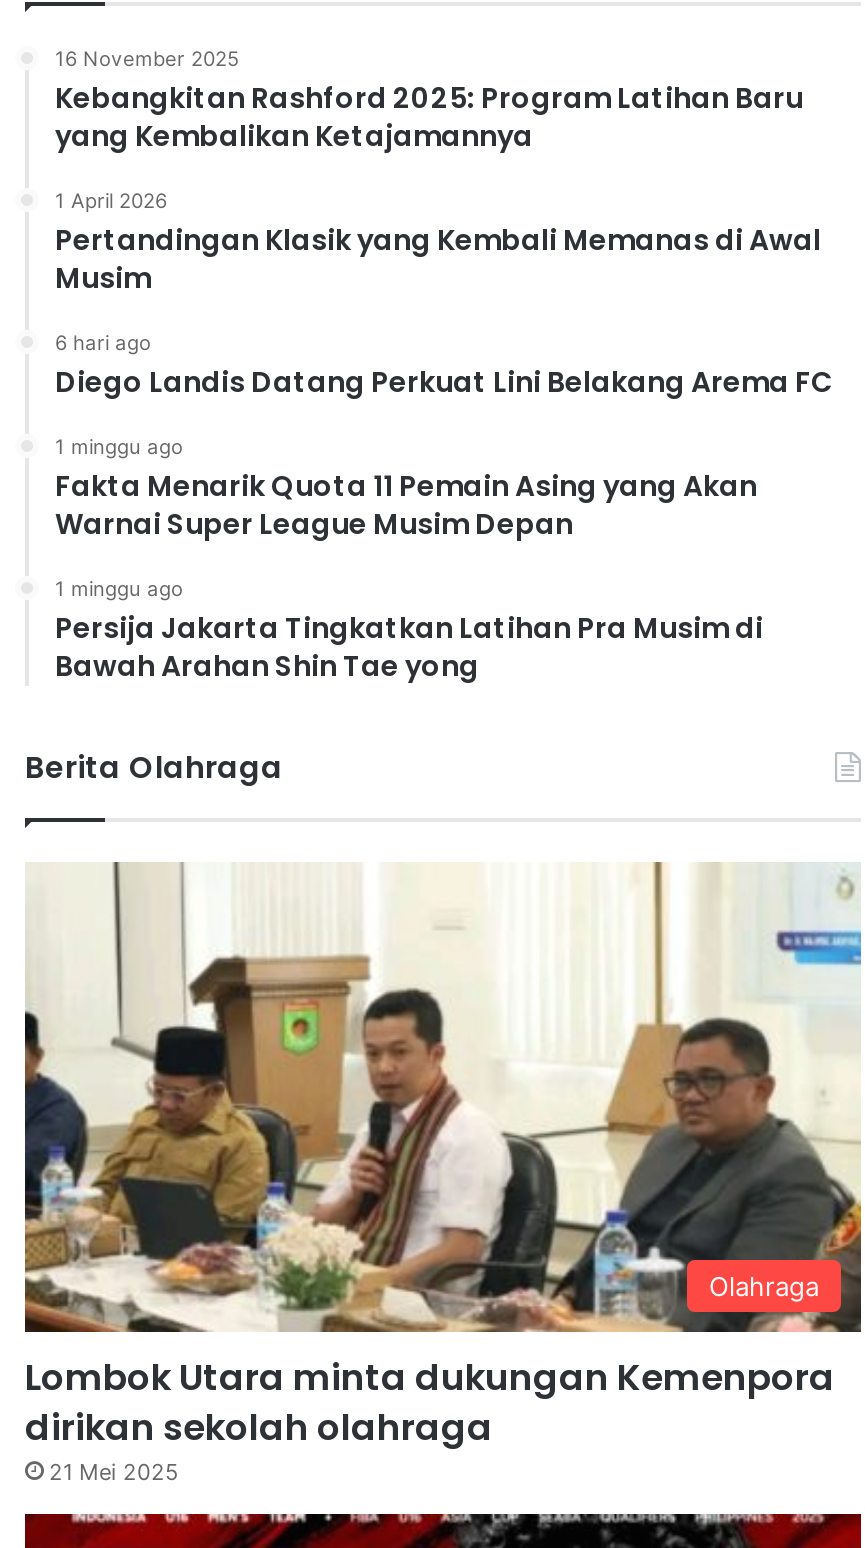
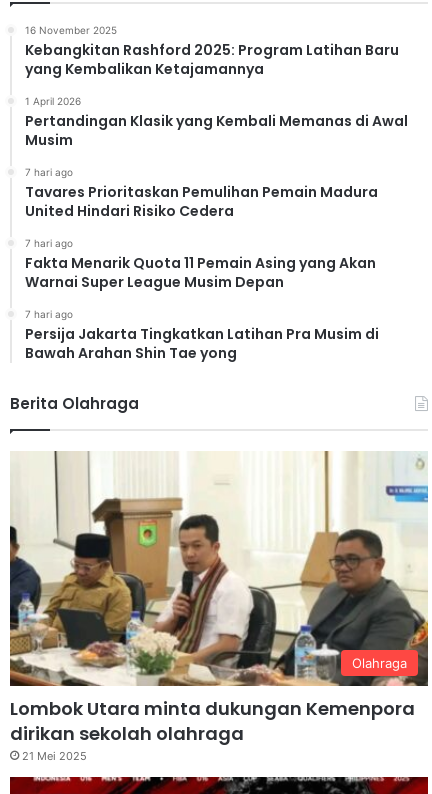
- 6 hari ago
- Diego Landis Datang Perkuat Lini Belakang Arema FC
+ 7 hari ago
+ Tavares Prioritaskan Pemulihan Pemain Madura
+ United Hindari Risiko Cedera

- 1 minggu ago
+ 7 hari ago

- 1 minggu ago
+ 7 hari ago
